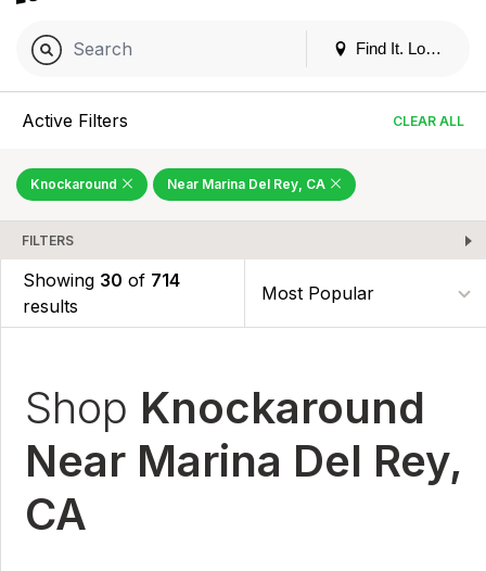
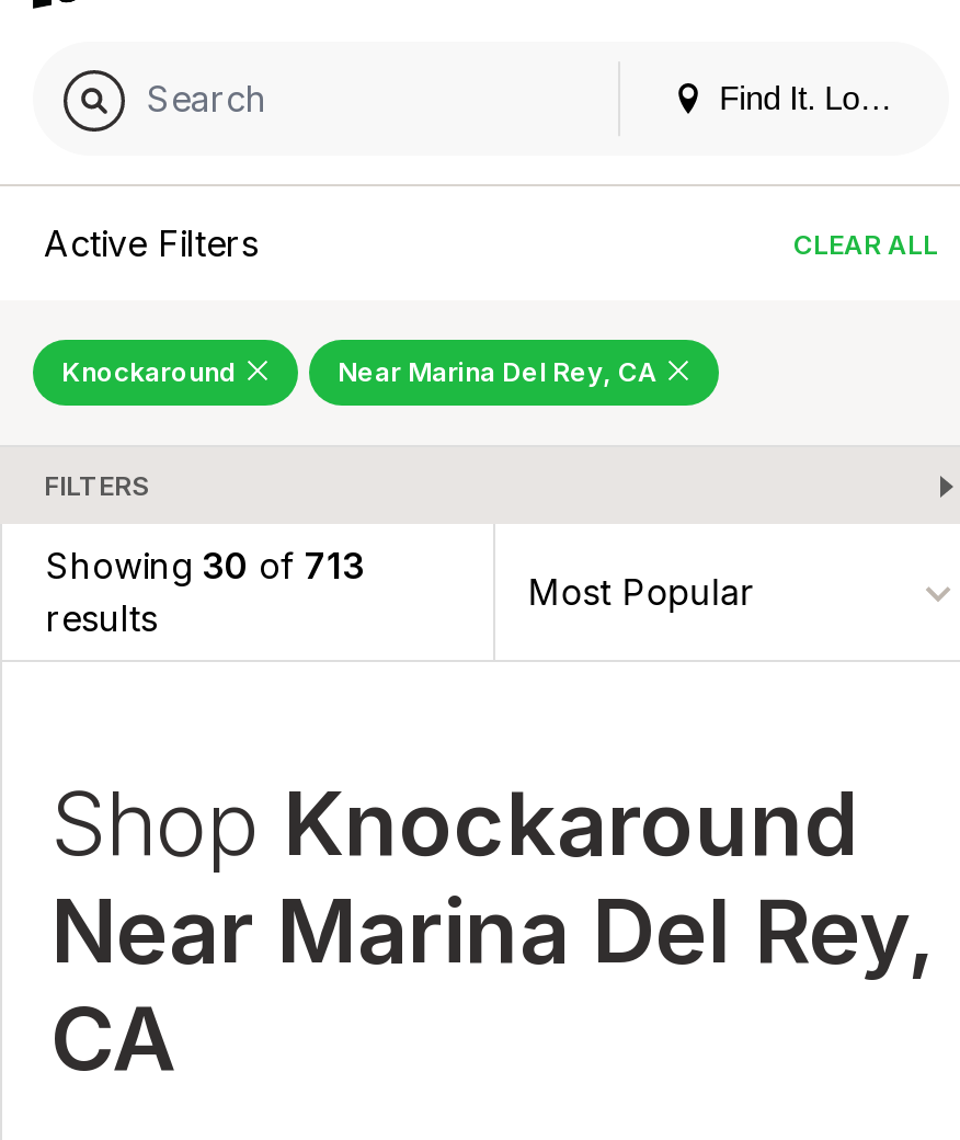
- Showing 30 of 714
+ Showing 30 of 713
